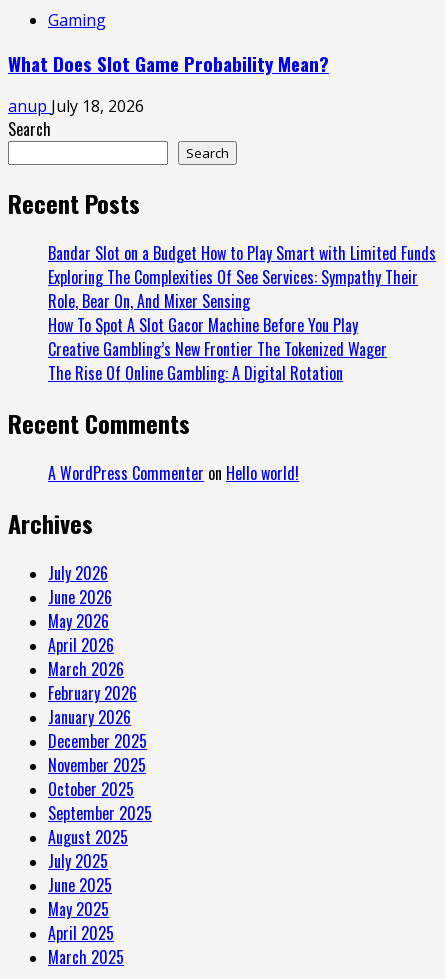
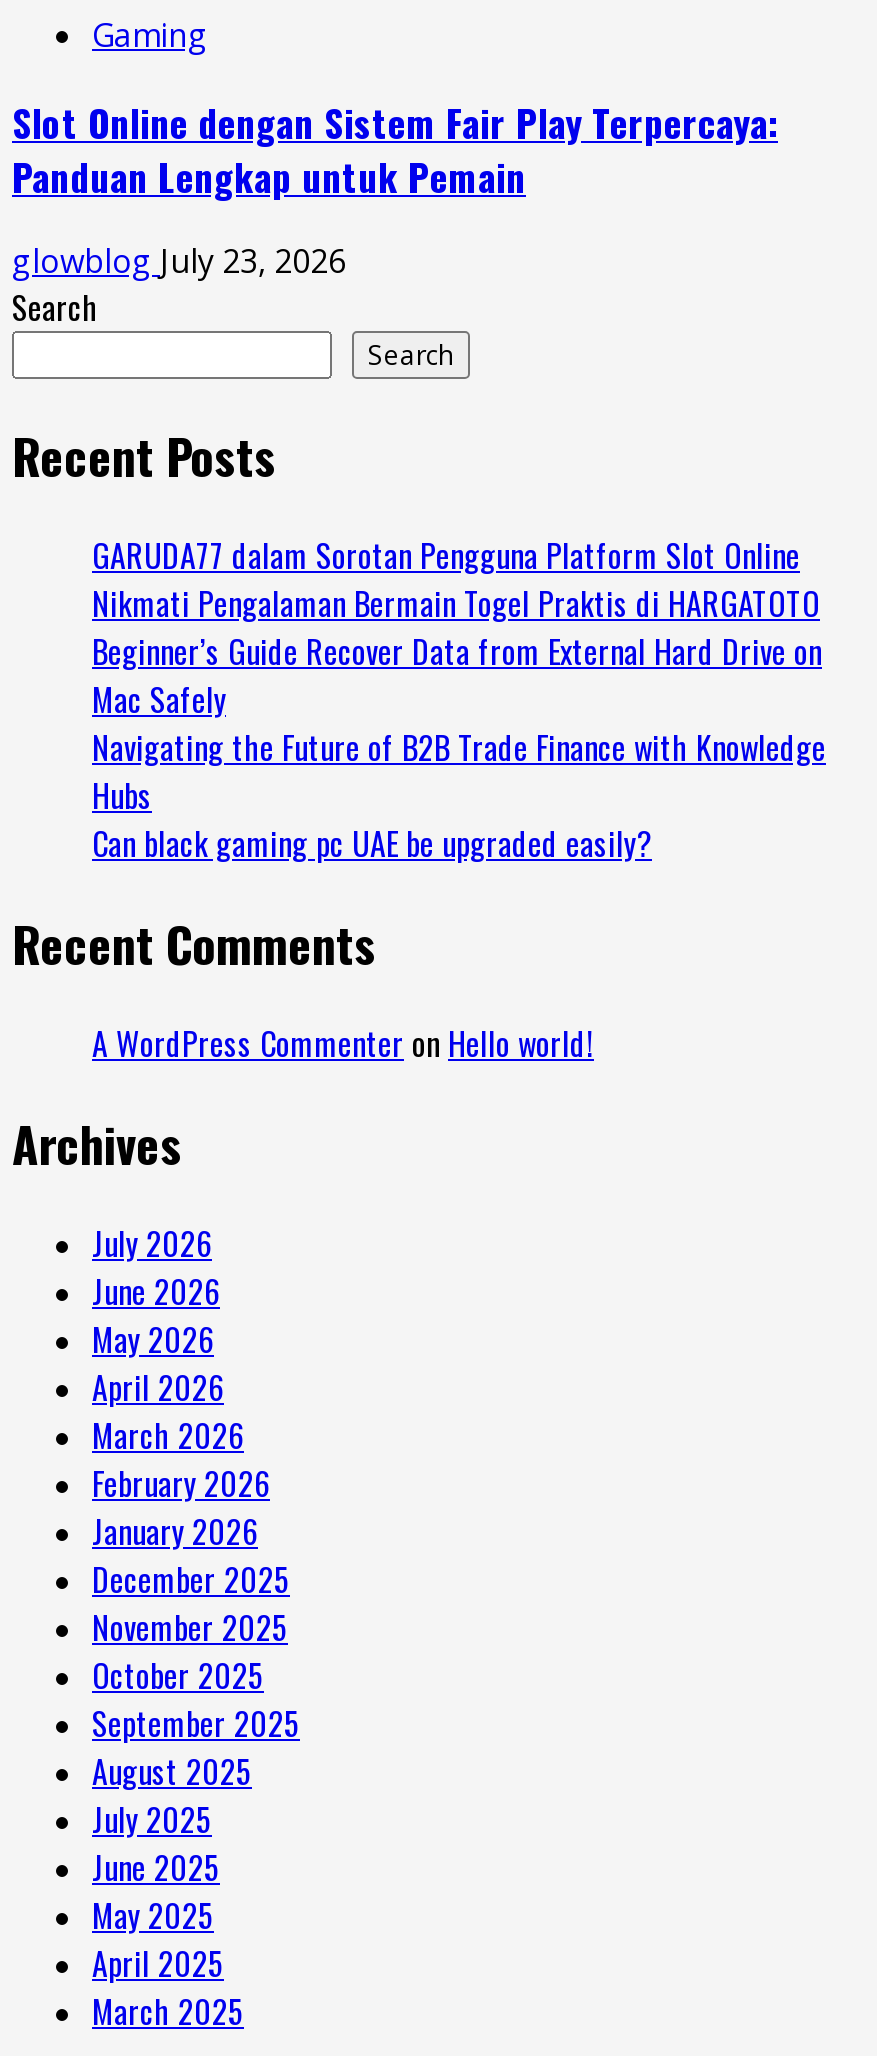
- What Does Slot Game Probability Mean?
+ Slot Online dengan Sistem Fair Play Terpercaya:
+ Panduan Lengkap untuk Pemain

- anup July 18, 2026
+ glowblog July 23, 2026

- Bandar Slot on a Budget How to Play Smart with Limited Funds
- Exploring The Complexities Of See Services: Sympathy Their
- Role, Bear On, And Mixer Sensing
- How To Spot A Slot Gacor Machine Before You Play
- Creative Gambling’s New Frontier The Tokenized Wager
- The Rise Of Online Gambling: A Digital Rotation
+ GARUDA77 dalam Sorotan Pengguna Platform Slot Online
+ Nikmati Pengalaman Bermain Togel Praktis di HARGATOTO
+ Beginner’s Guide Recover Data from External Hard Drive on
+ Mac Safely
+ Navigating the Future of B2B Trade Finance with Knowledge
+ Hubs
+ Can black gaming pc UAE be upgraded easily?
